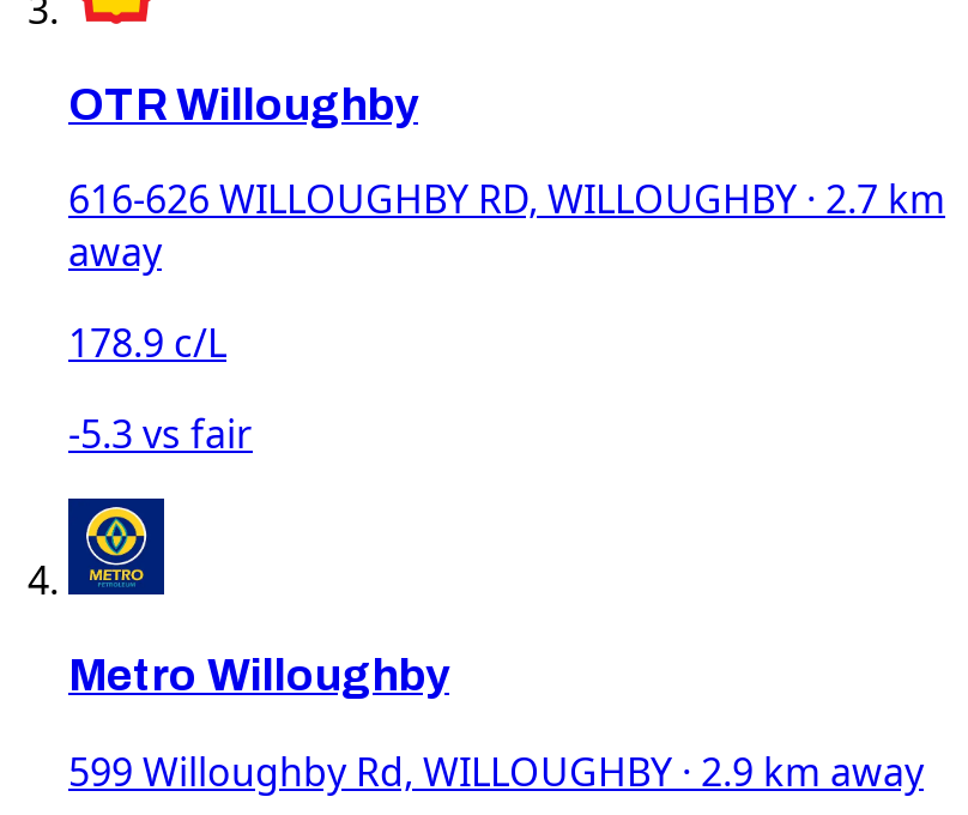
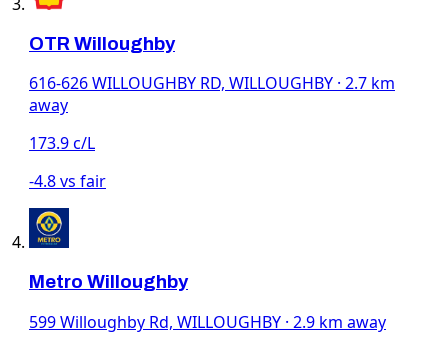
- 178.9 c/L
+ 173.9 c/L

- -5.3 vs fair
+ -4.8 vs fair
